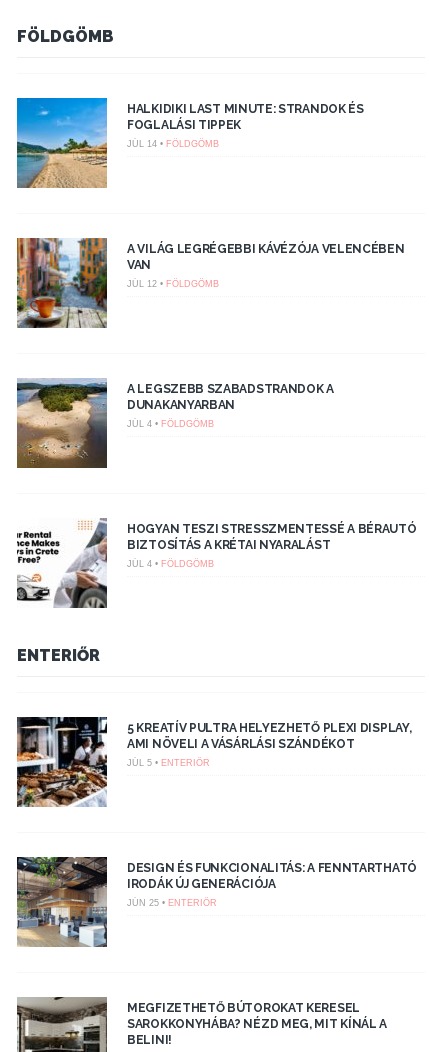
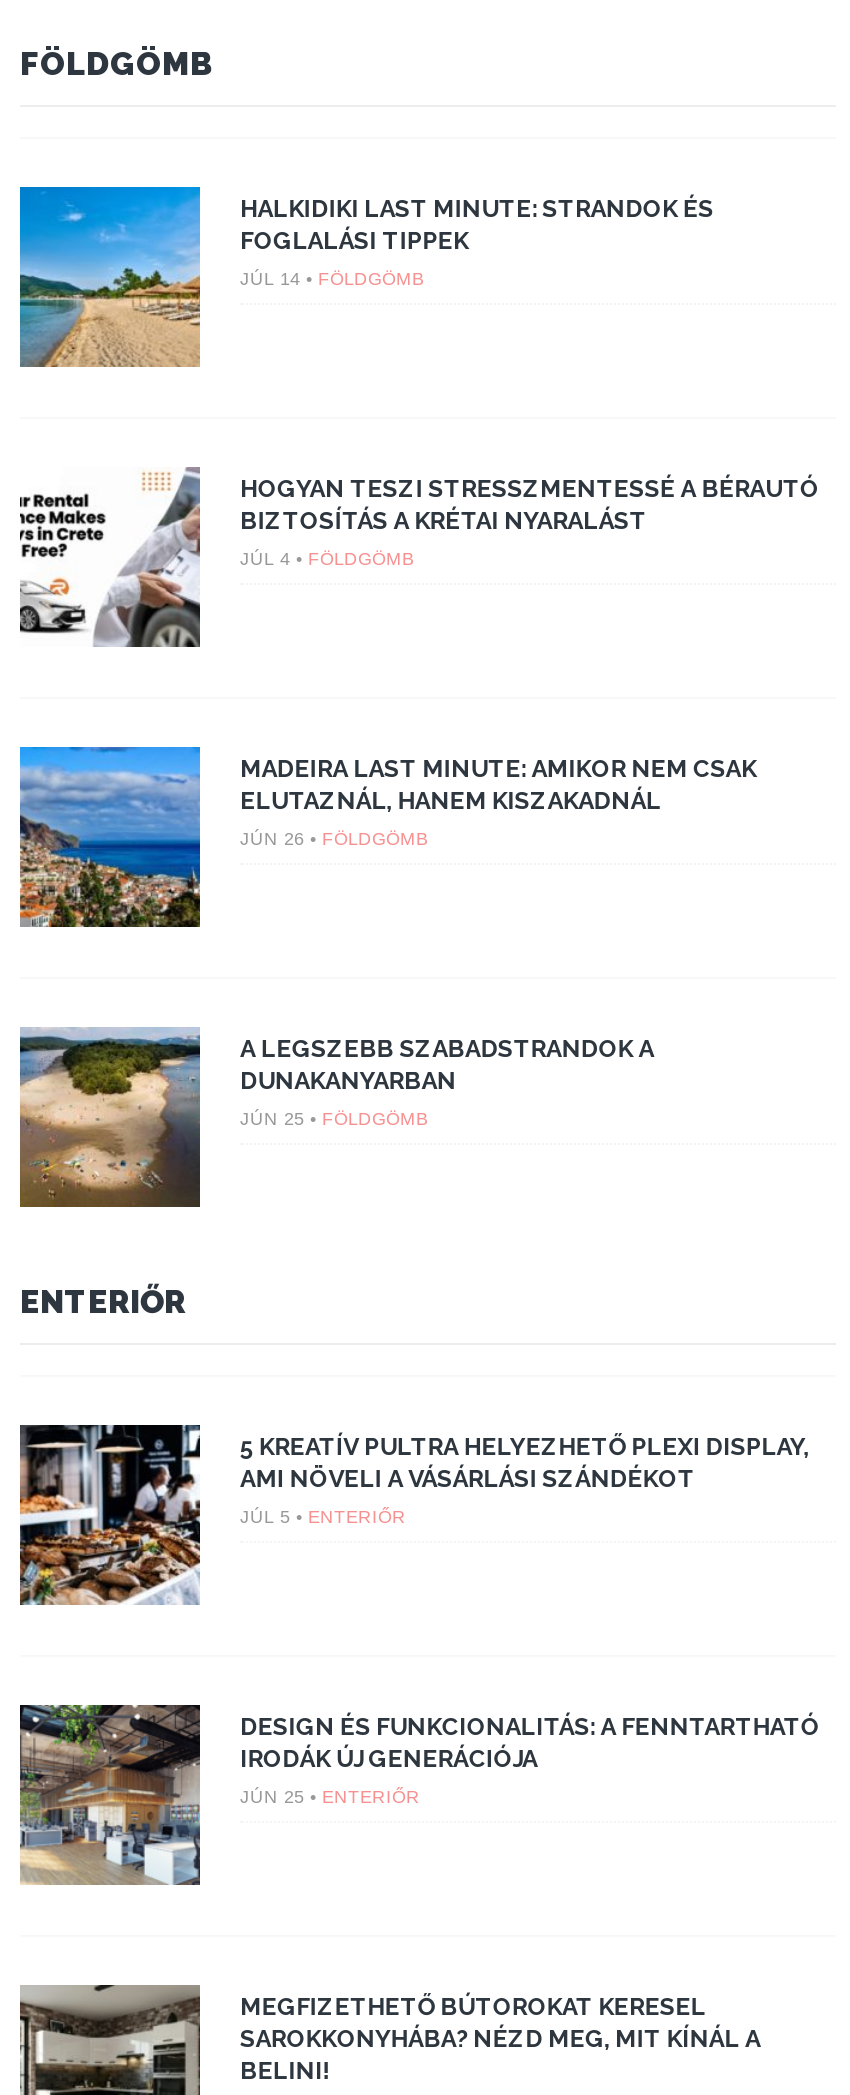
- [image]
- A VILÁG LEGRÉGEBBI KÁVÉZÓJA VELENCÉBEN
- VAN
- JÚL 12 • FÖLDGÖMB

moved down: [image] | A LEGSZEBB SZABADSTRANDOK A | DUNAKANYARBAN

- JÚL 4 • FÖLDGÖMB

moved up: [image] | HOGYAN TESZI STRESSZMENTESSÉ A BÉRAUTÓ | BIZTOSÍTÁS A KRÉTAI NYARALÁST | JÚL 4 • FÖLDGÖMB

+ [image]
+ MADEIRA LAST MINUTE: AMIKOR NEM CSAK
+ ELUTAZNÁL, HANEM KISZAKADNÁL
+ JÚN 26 • FÖLDGÖMB

+ JÚN 25 • FÖLDGÖMB
